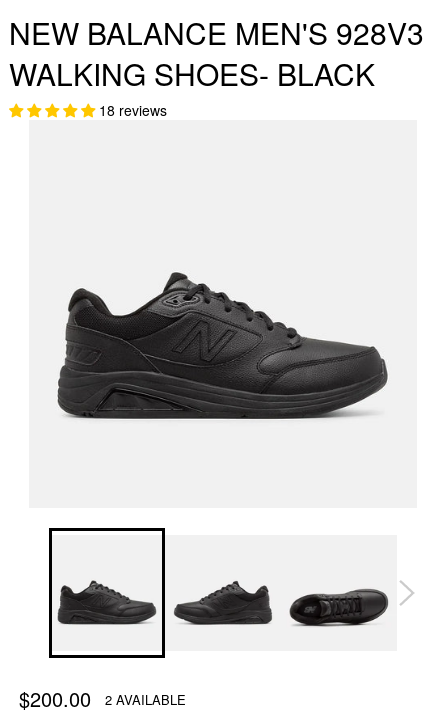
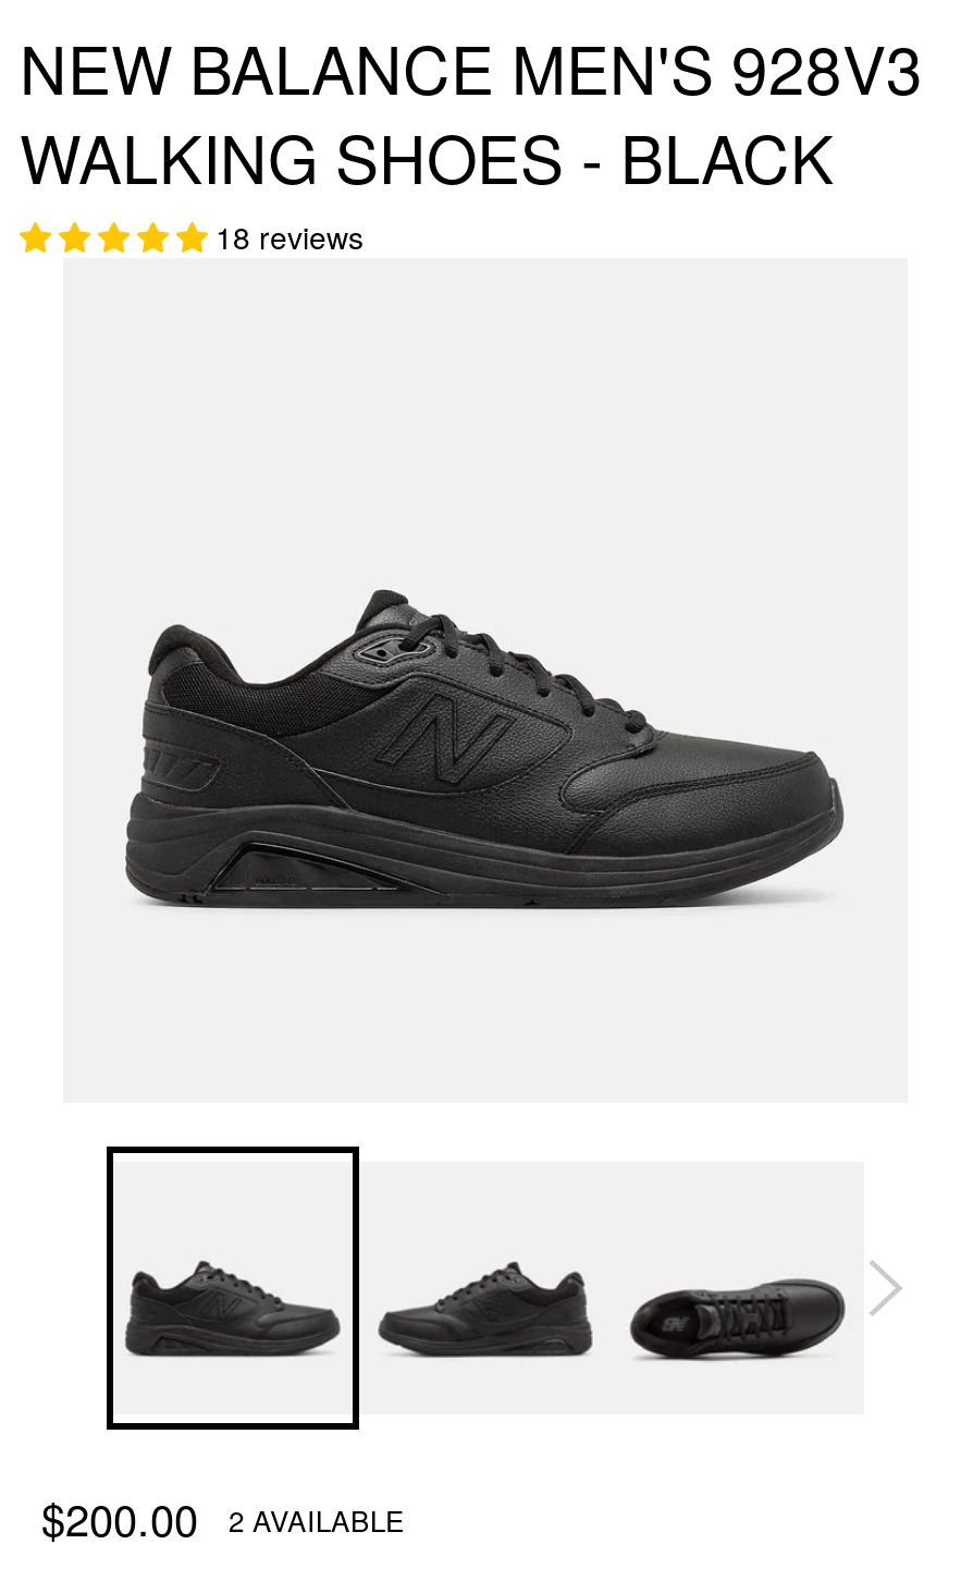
- WALKING SHOES- BLACK
+ WALKING SHOES - BLACK
